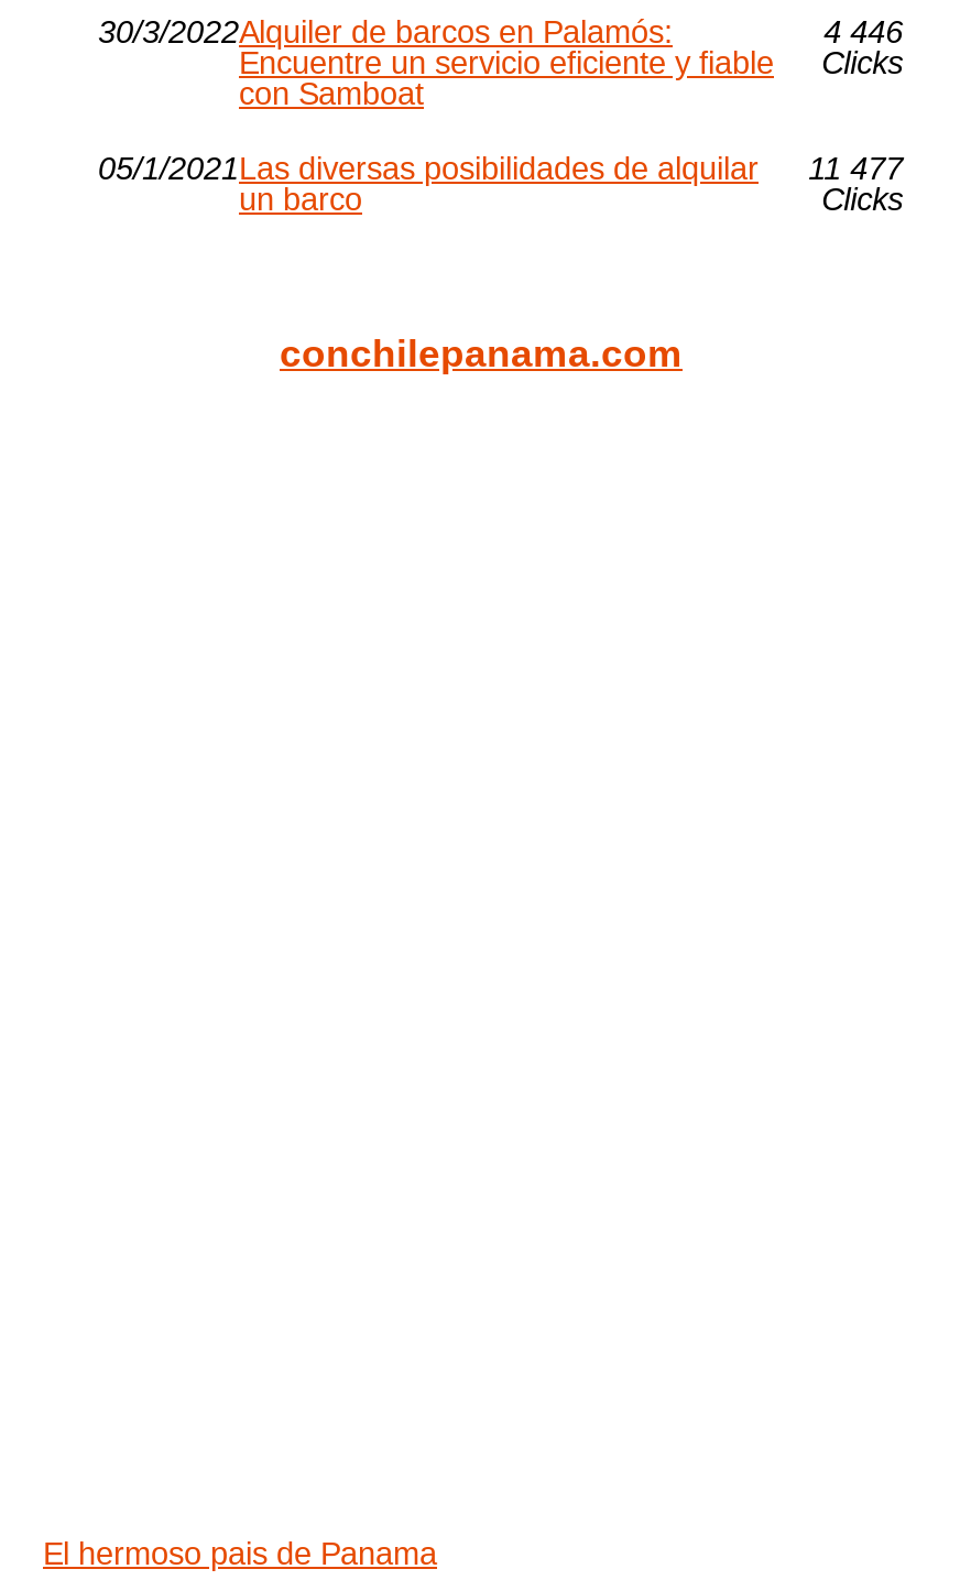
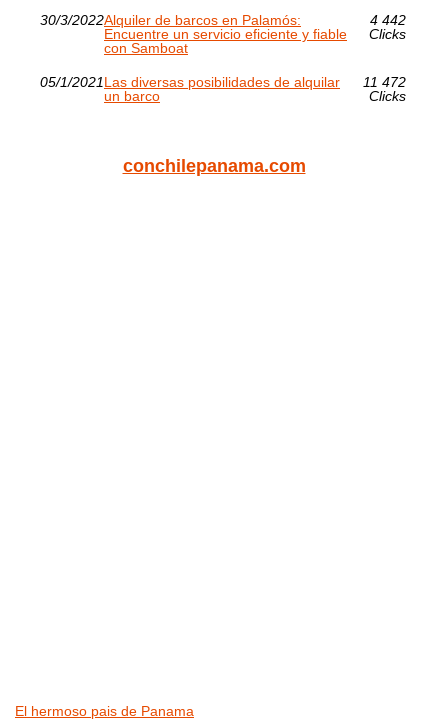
- 4 446
+ 4 442

- 05/1/2021 Las diversas posibilidades de alquilar 11 477
+ 05/1/2021 Las diversas posibilidades de alquilar 11 472
